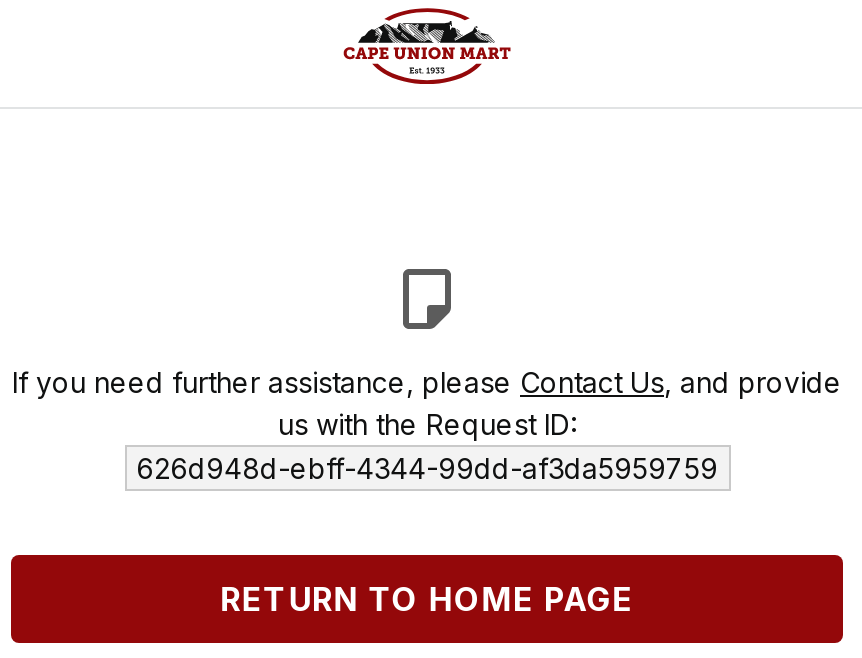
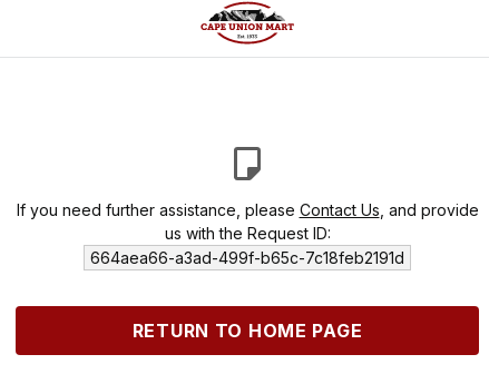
- 626d948d-ebff-4344-99dd-af3da5959759
+ 664aea66-a3ad-499f-b65c-7c18feb2191d
